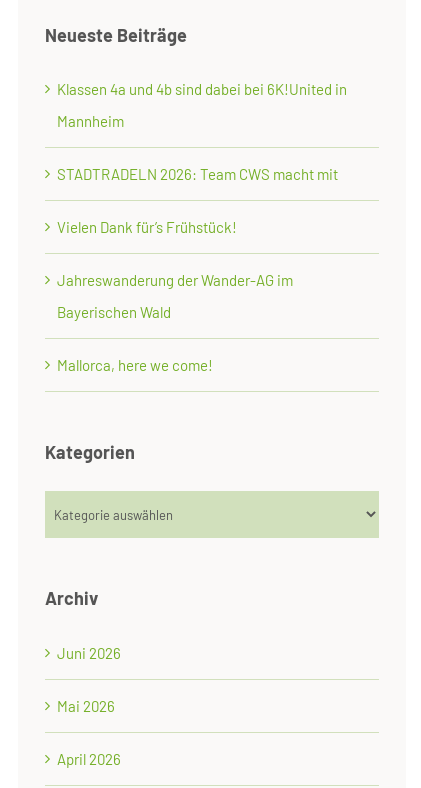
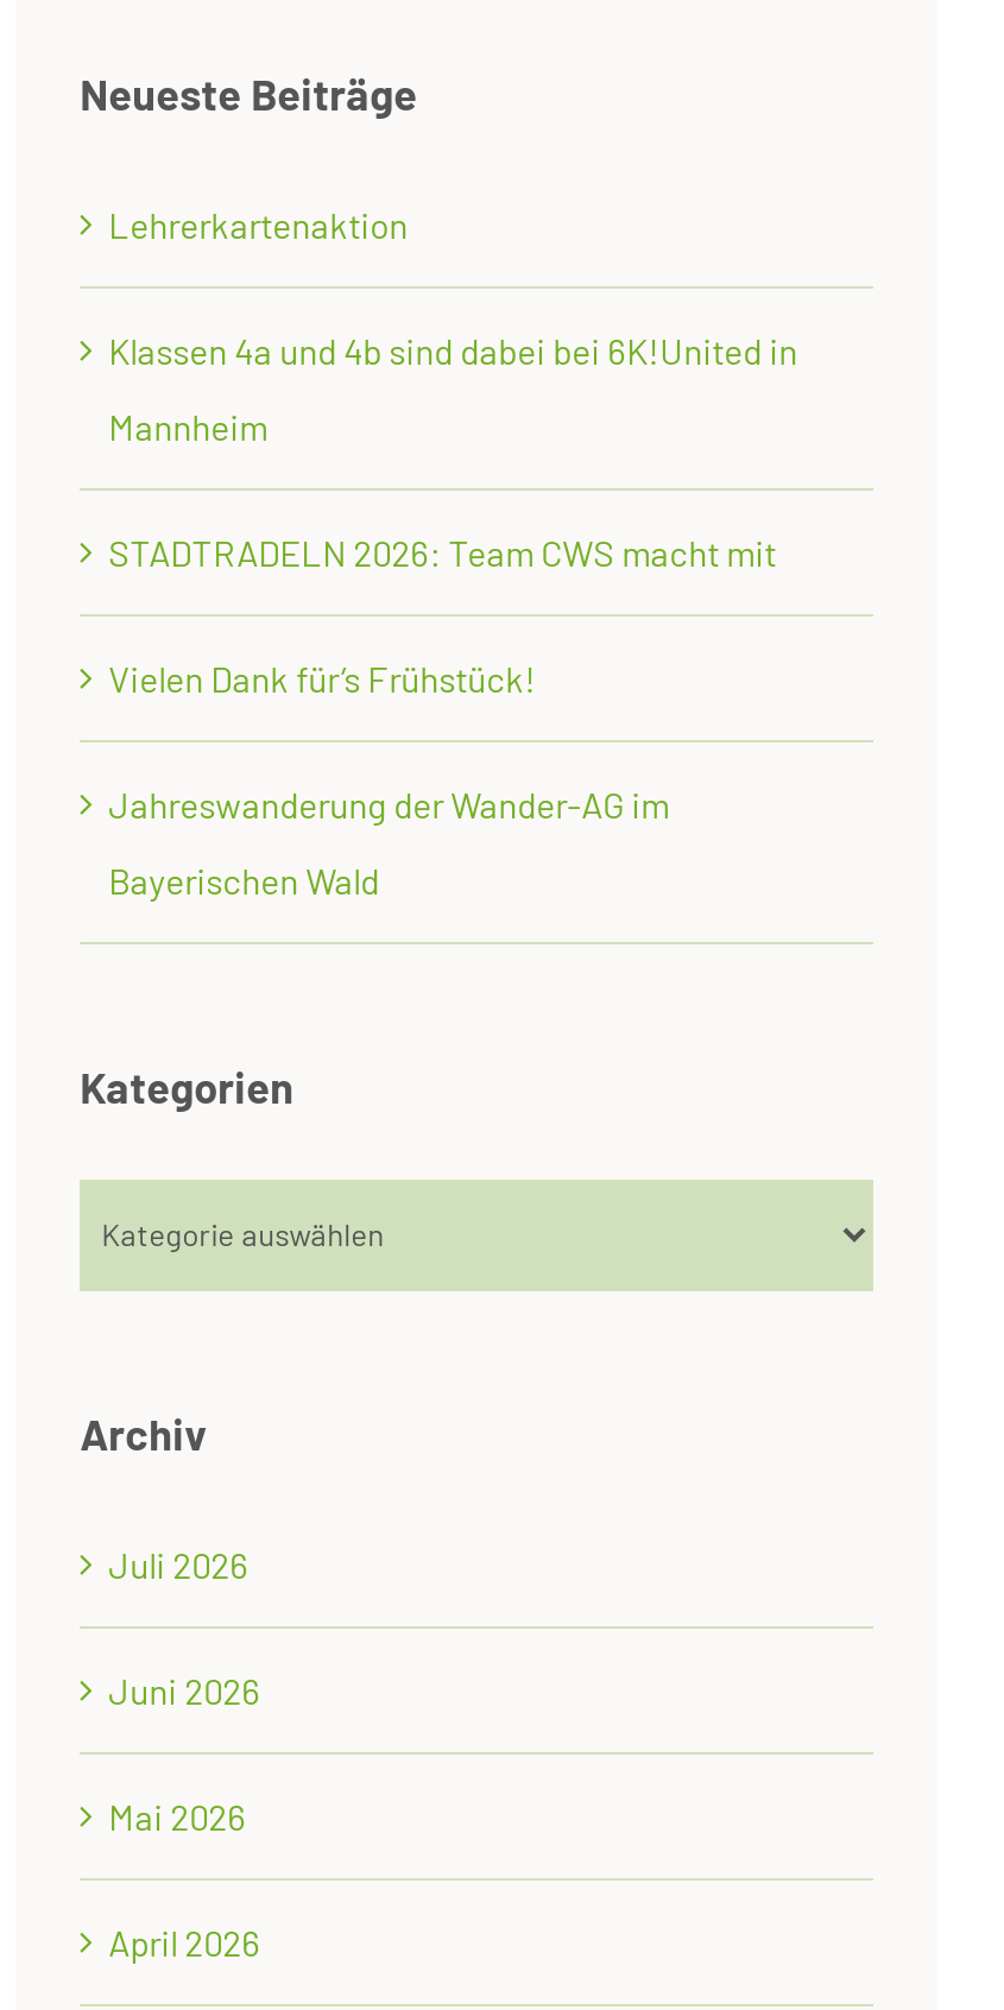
+ Lehrerkartenaktion

- Mallorca, here we come!

+ Juli 2026
